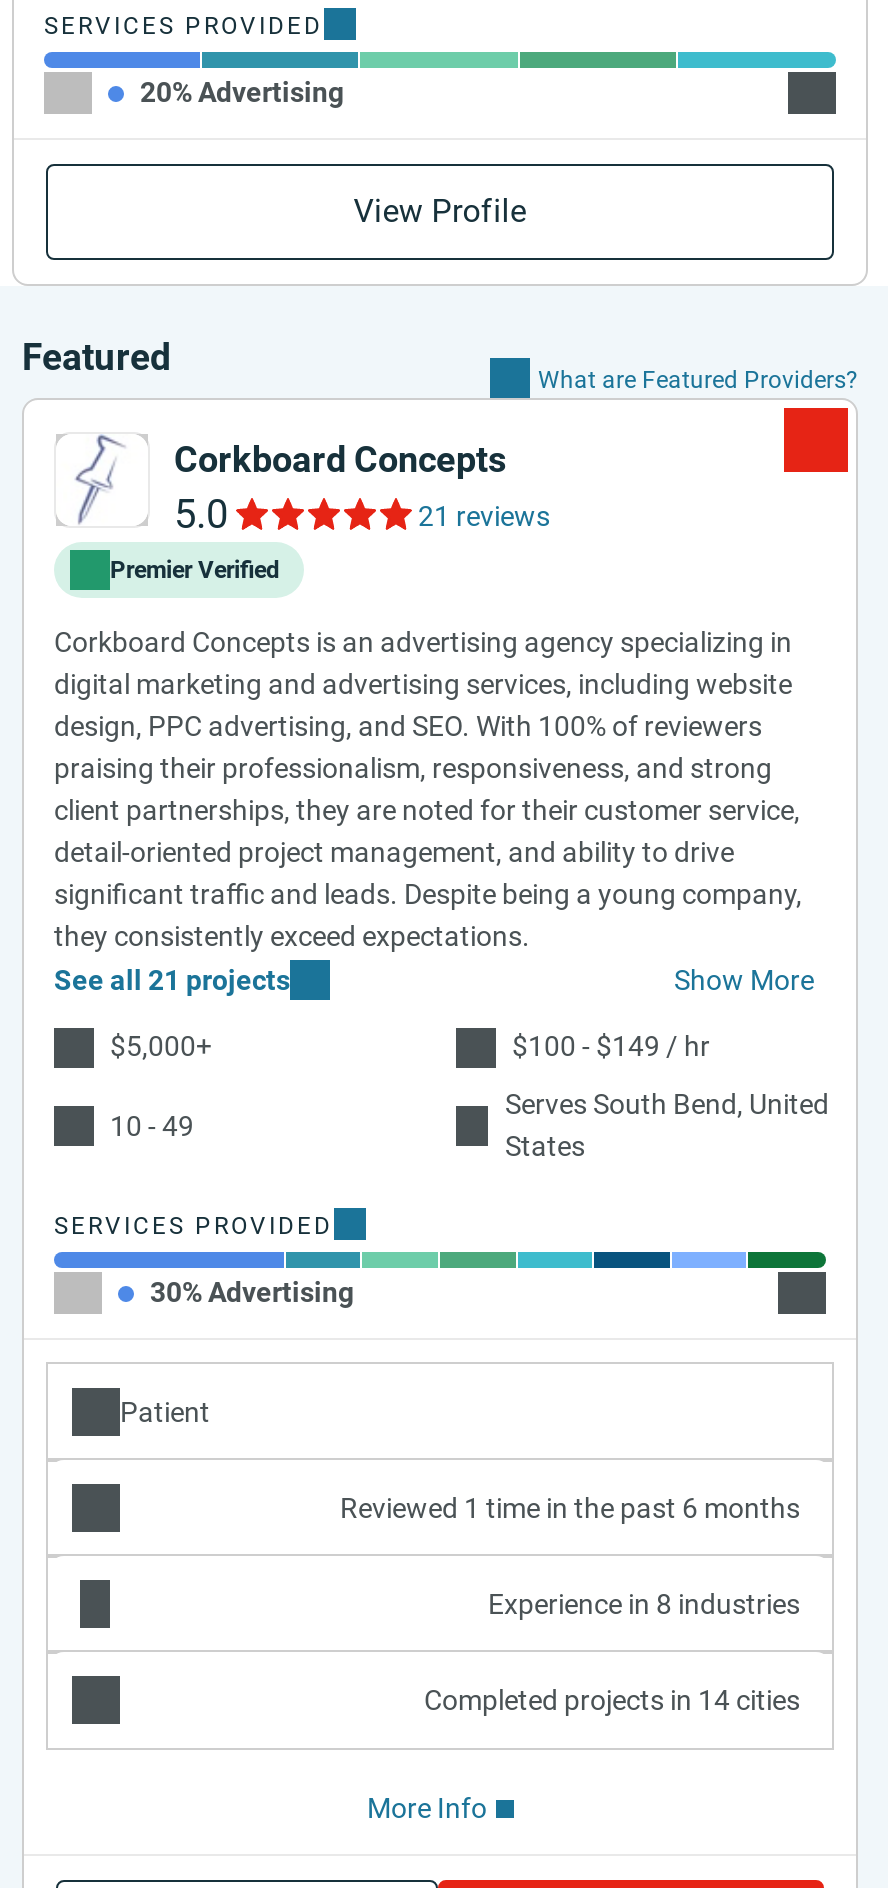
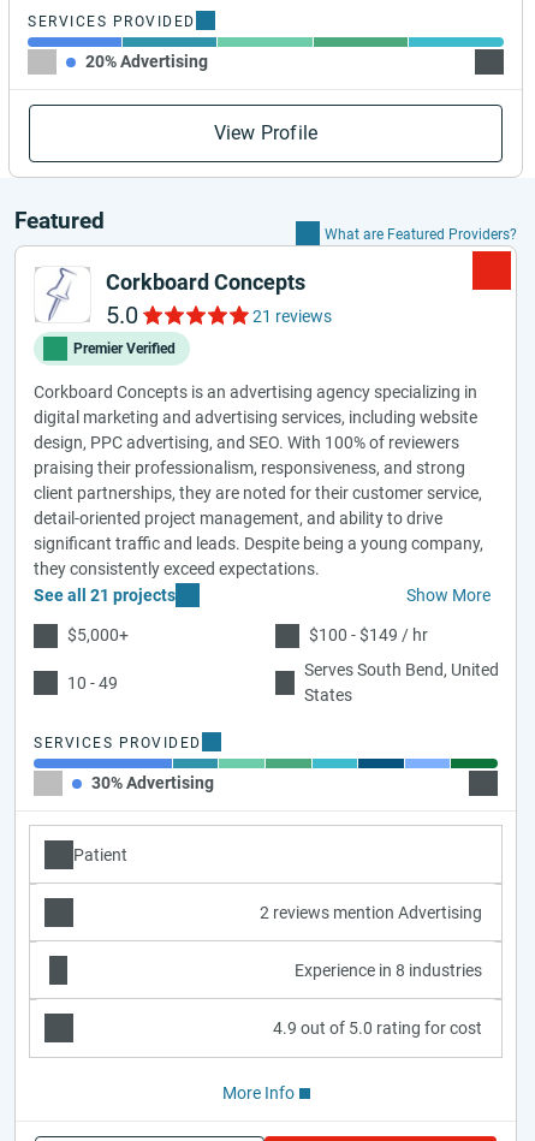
- Reviewed 1 time in the past 6 months
+ 2 reviews mention Advertising

- Completed projects in 14 cities
+ 4.9 out of 5.0 rating for cost
